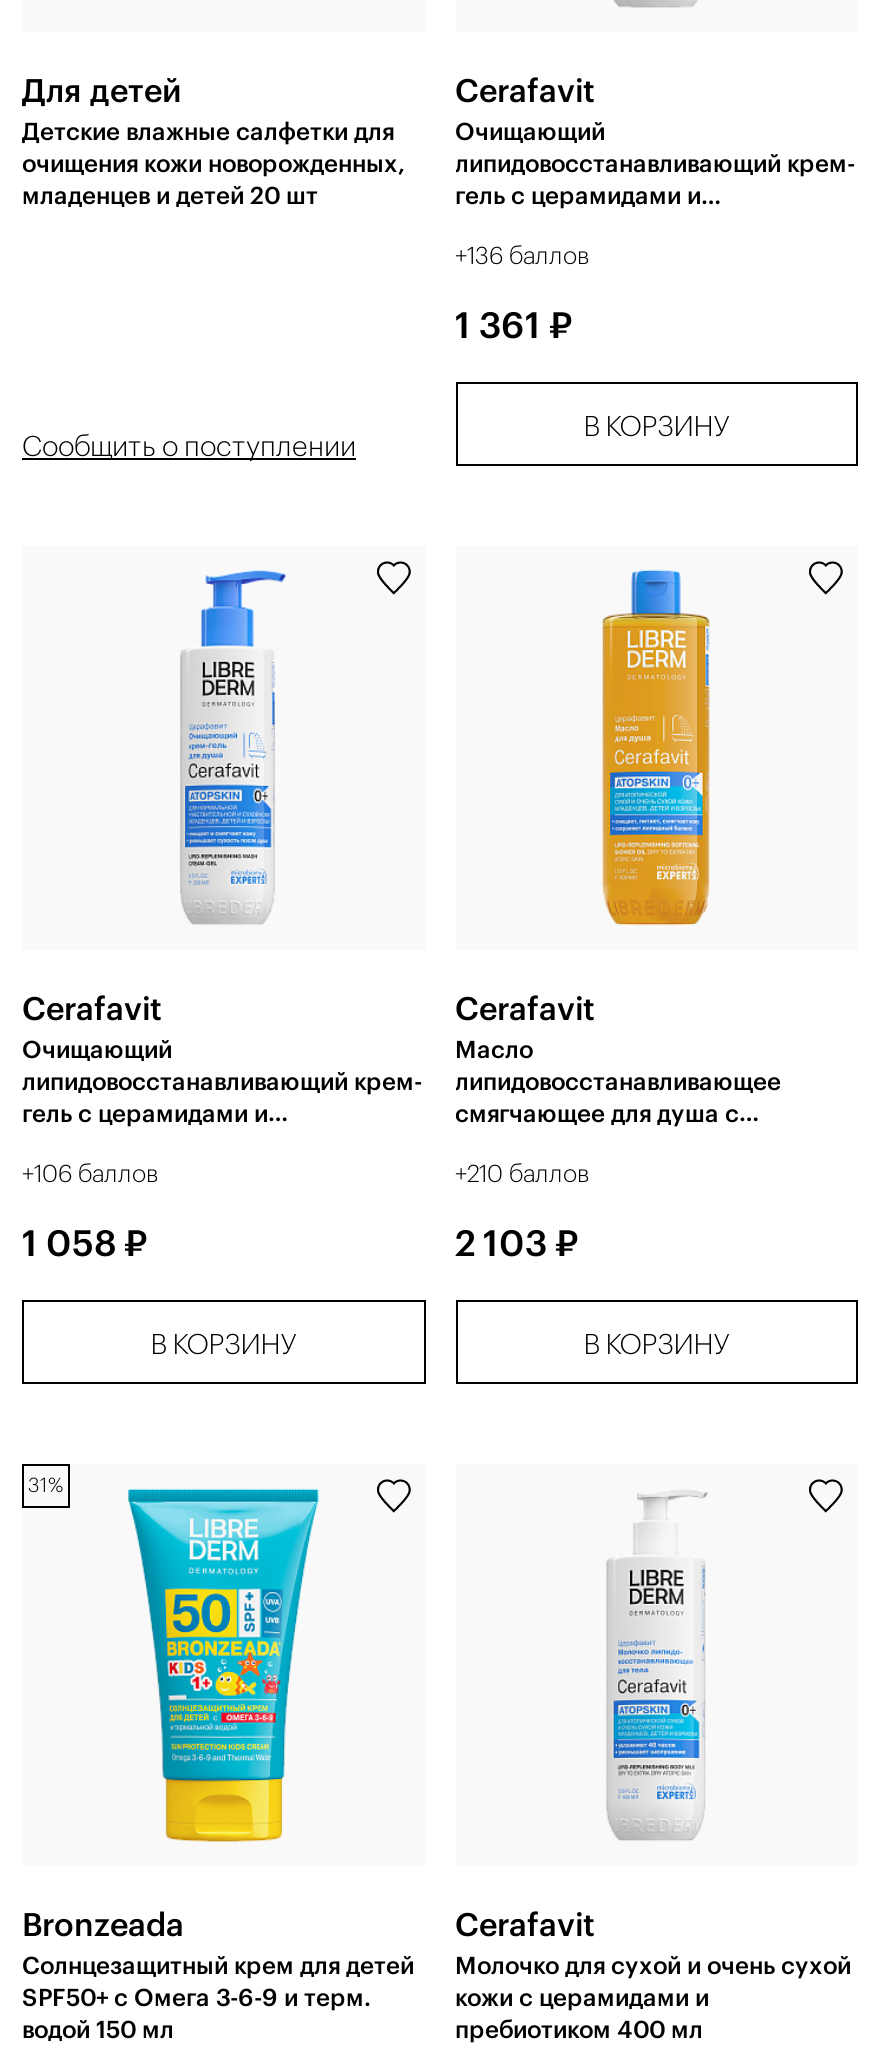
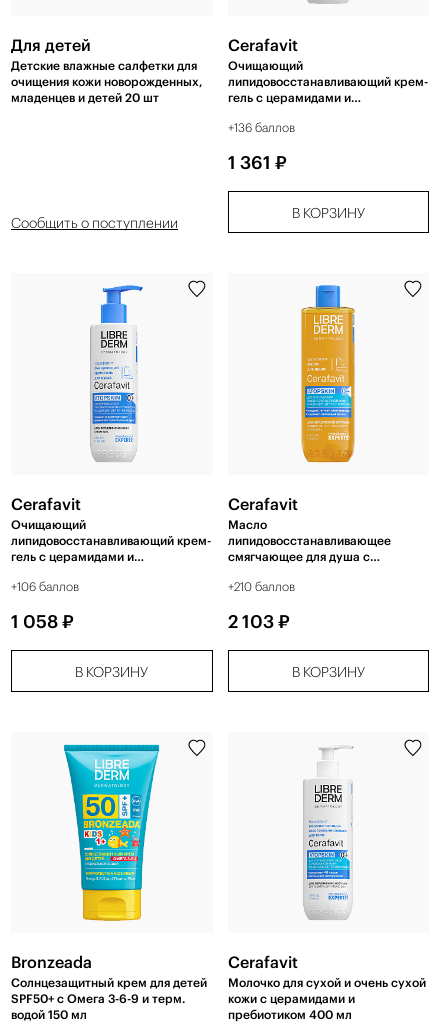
- 31%
